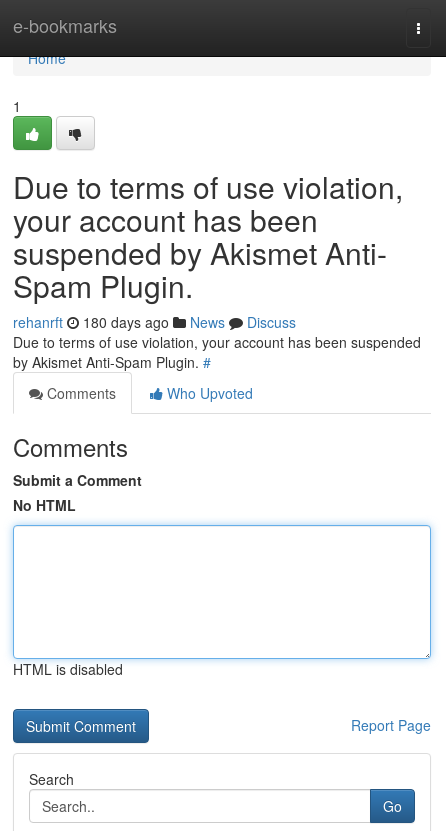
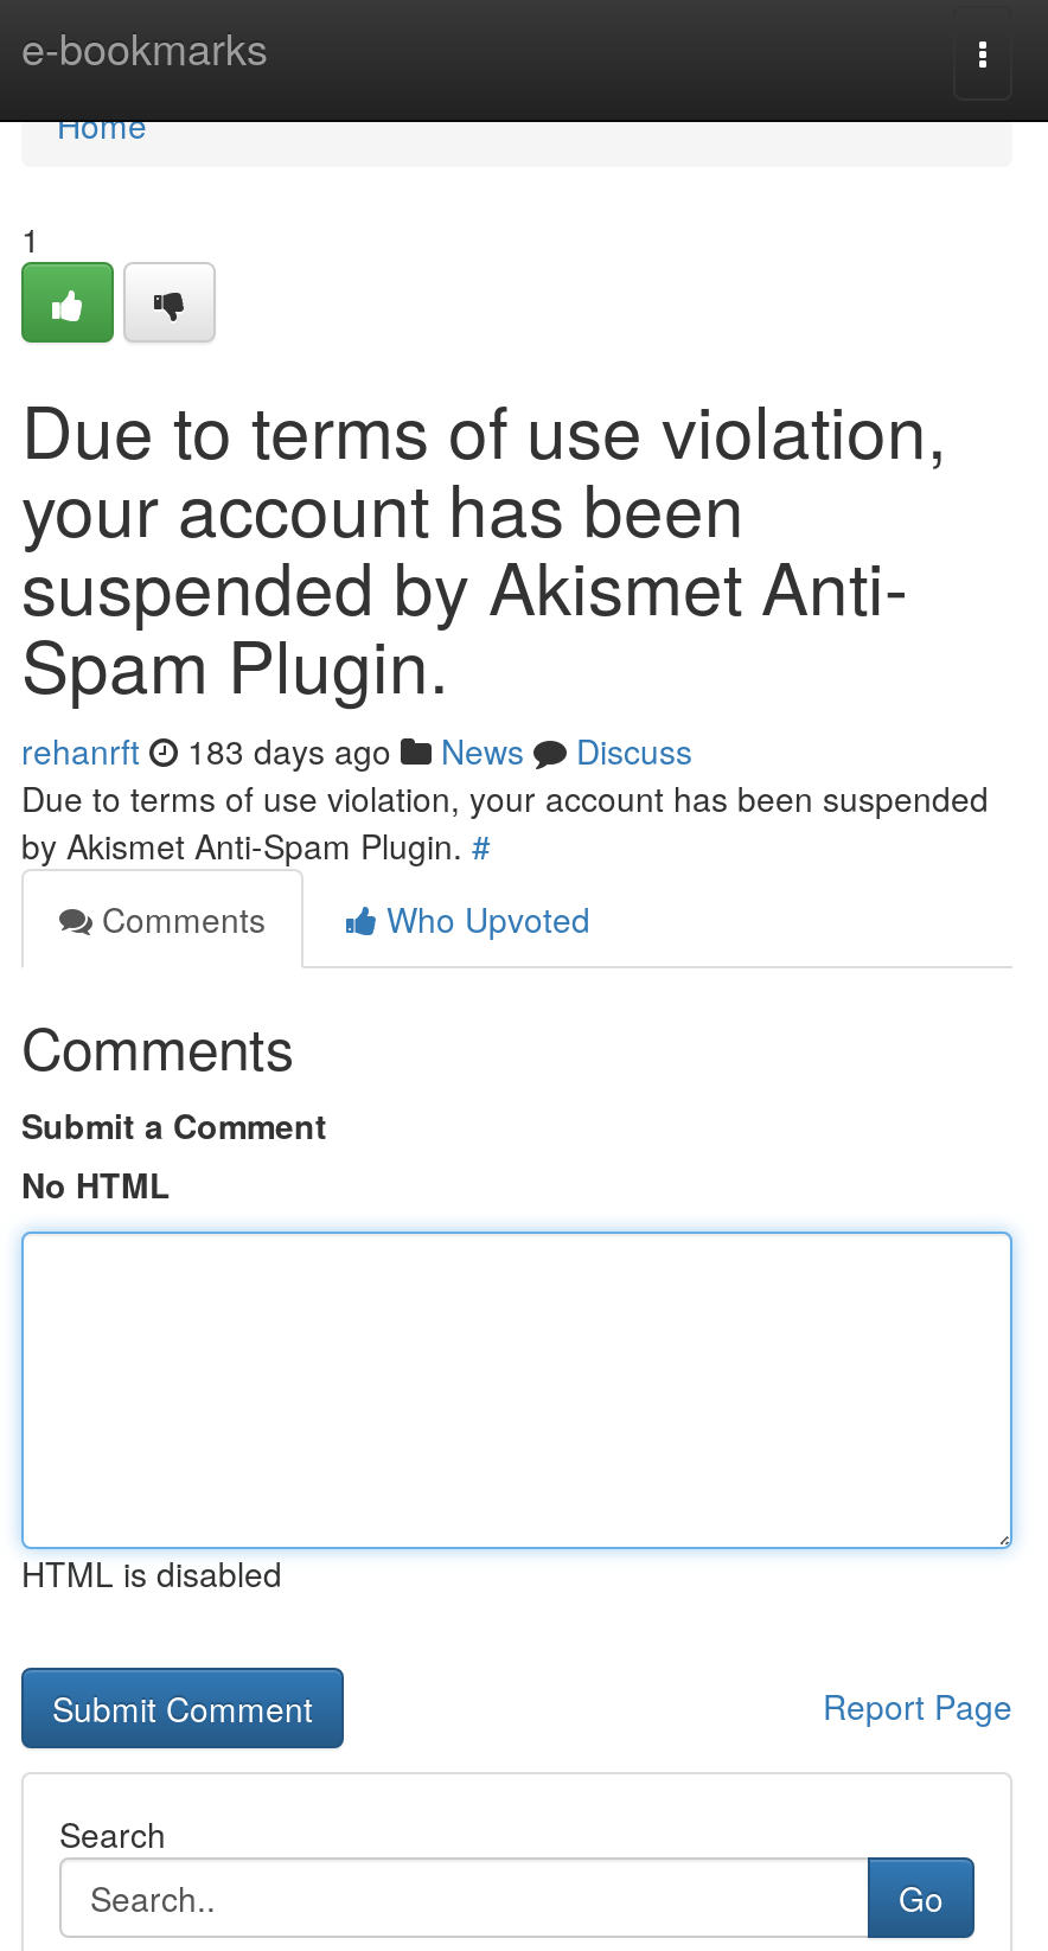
- rehanrft 180 days ago News Discuss
+ rehanrft 183 days ago News Discuss
